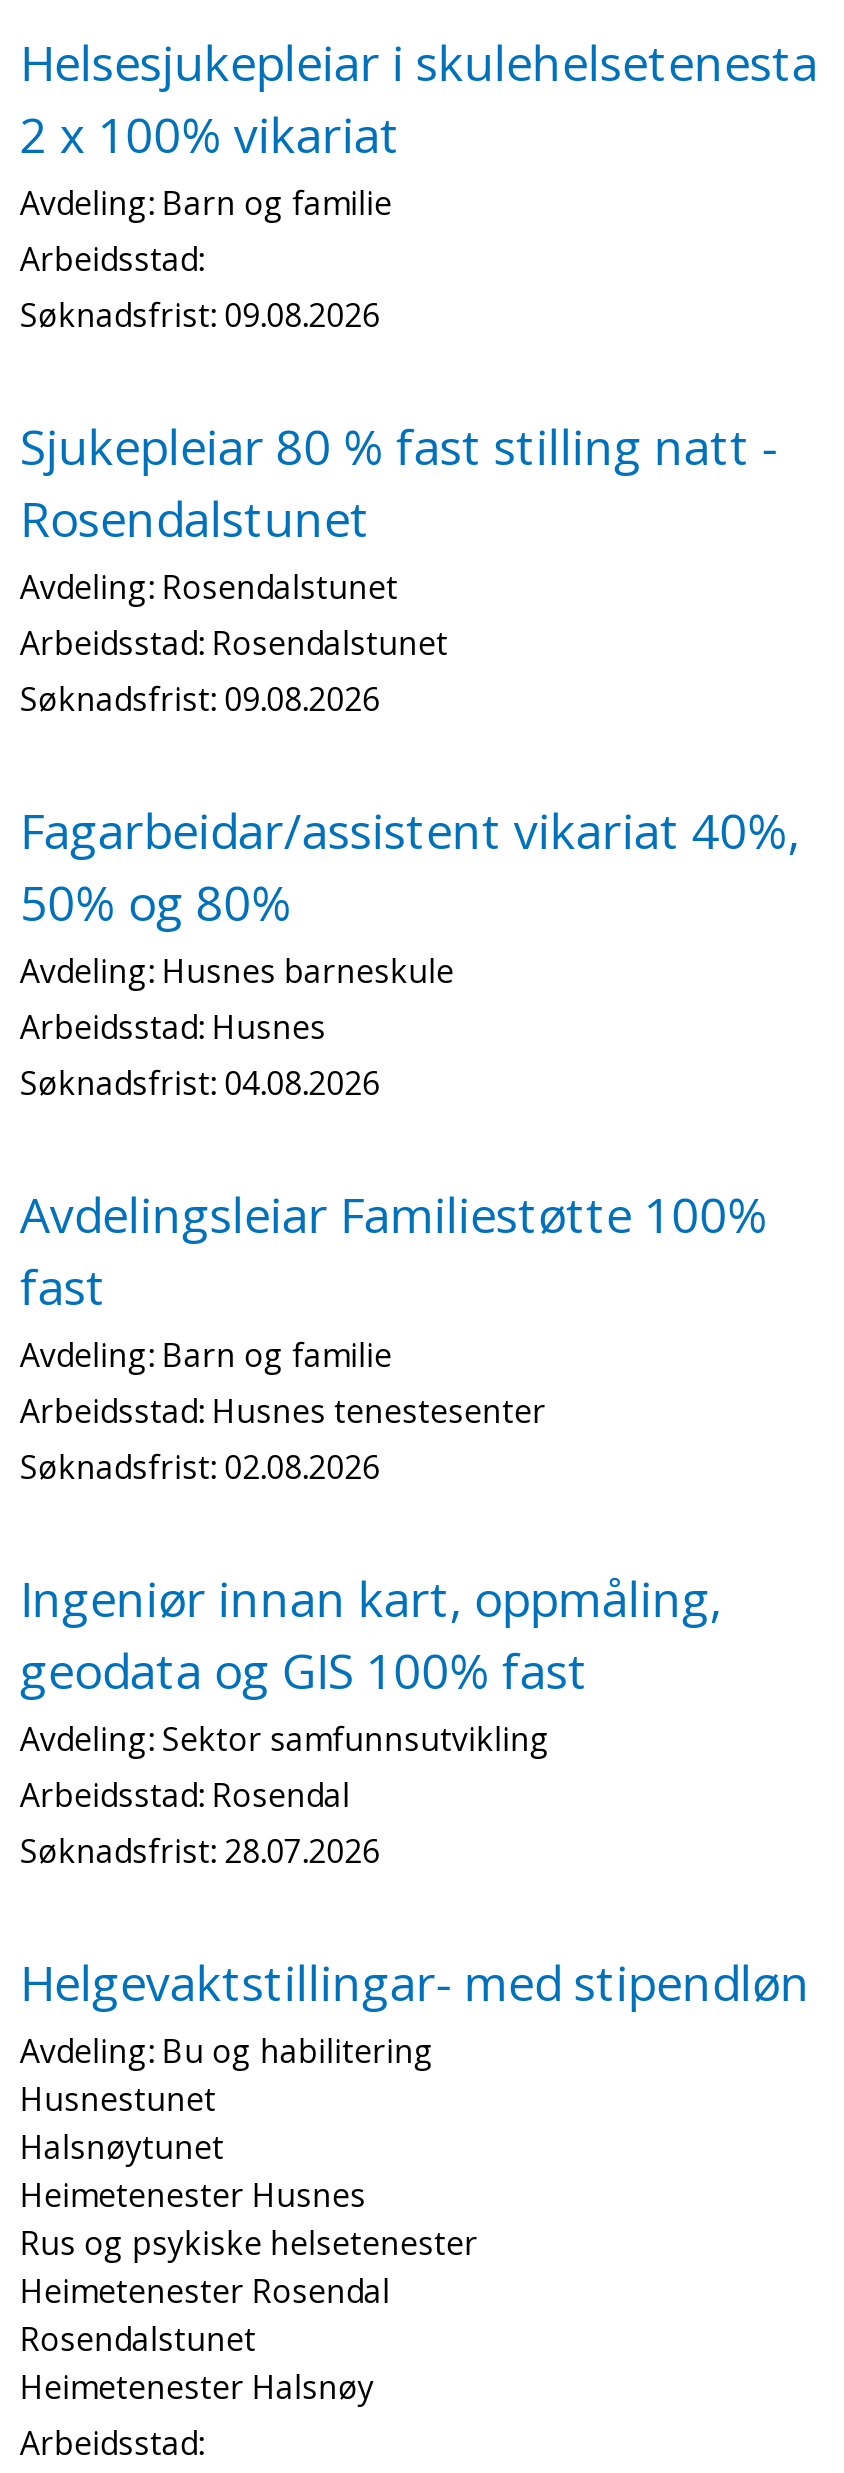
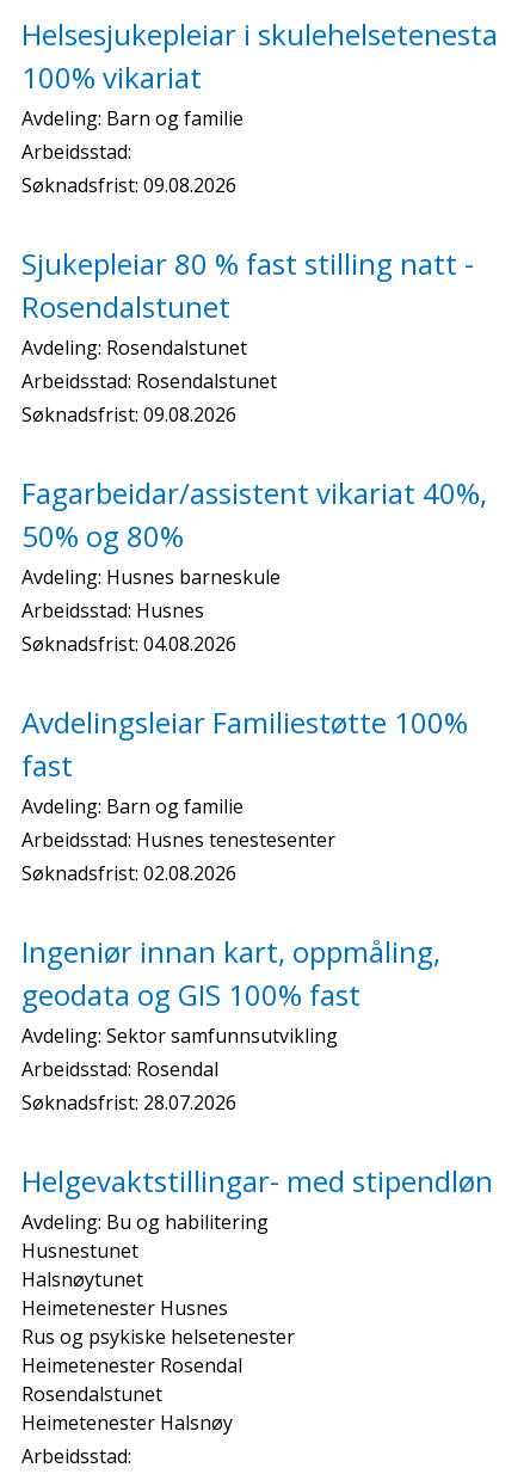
- 2 x 100% vikariat
+ 100% vikariat
